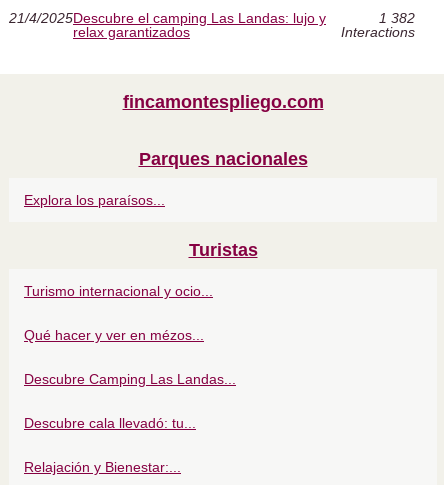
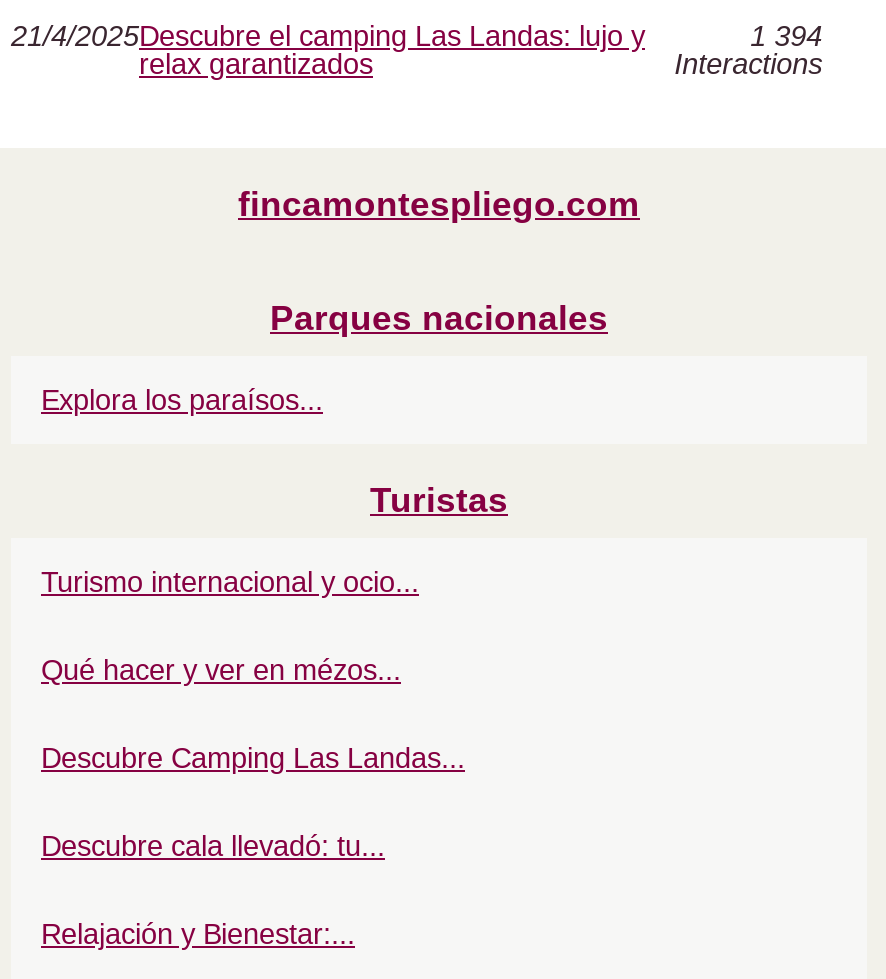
- 1 382
+ 1 394
